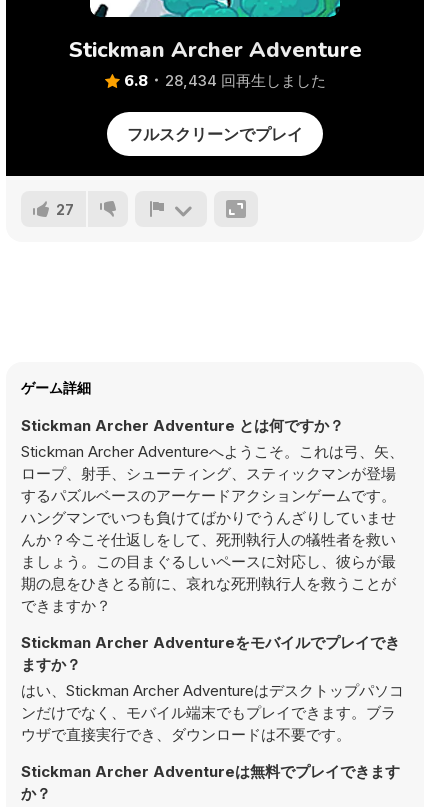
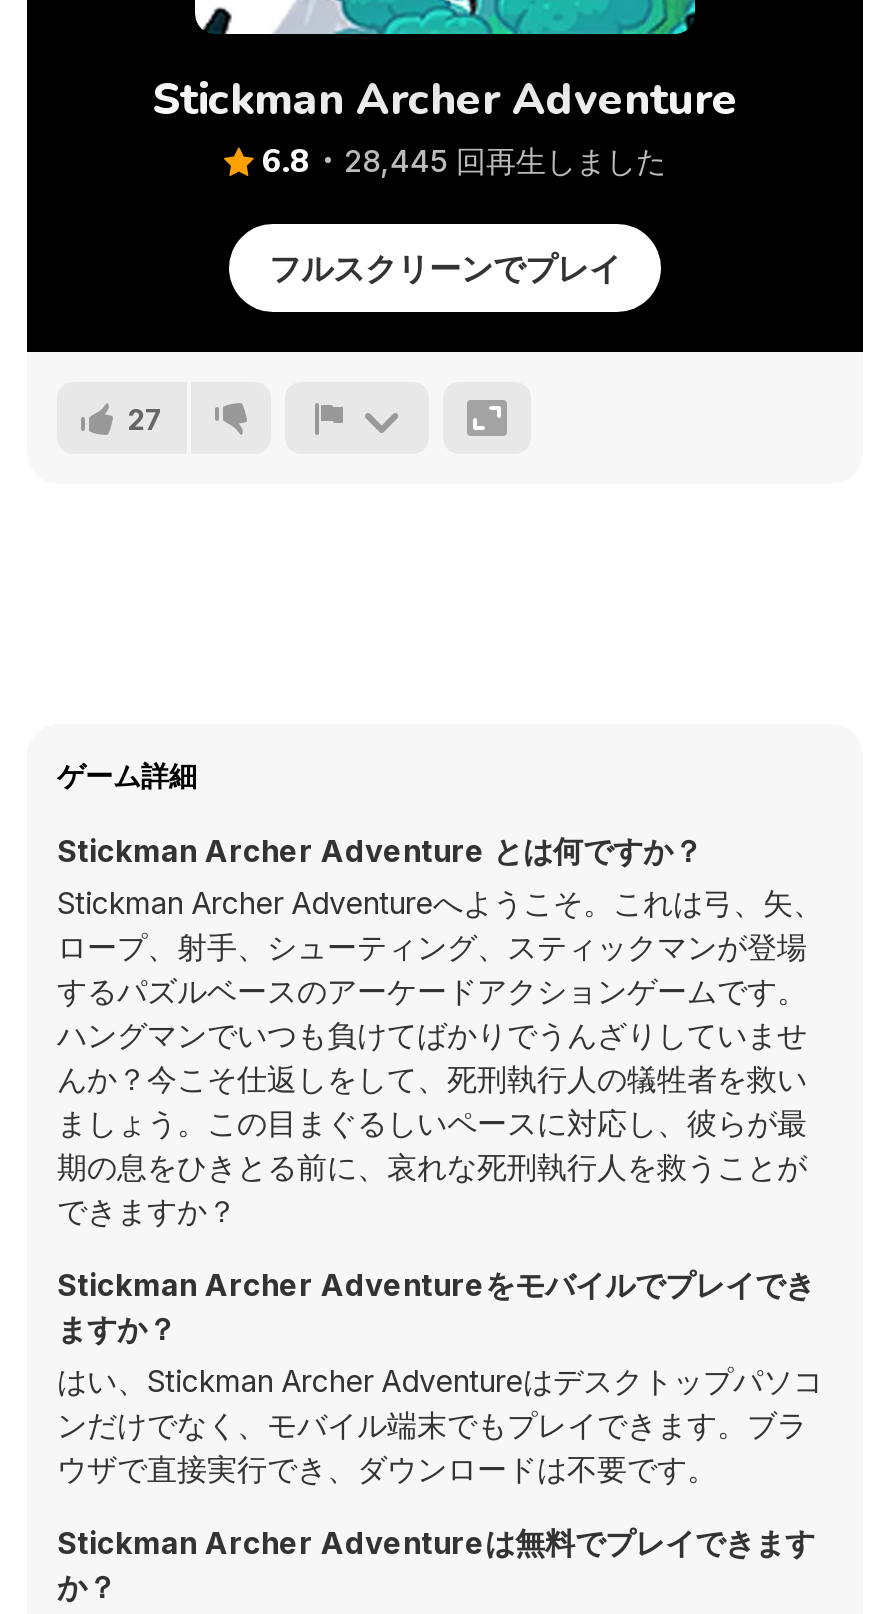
- 28,434 回再生しました
+ 28,445 回再生しました
